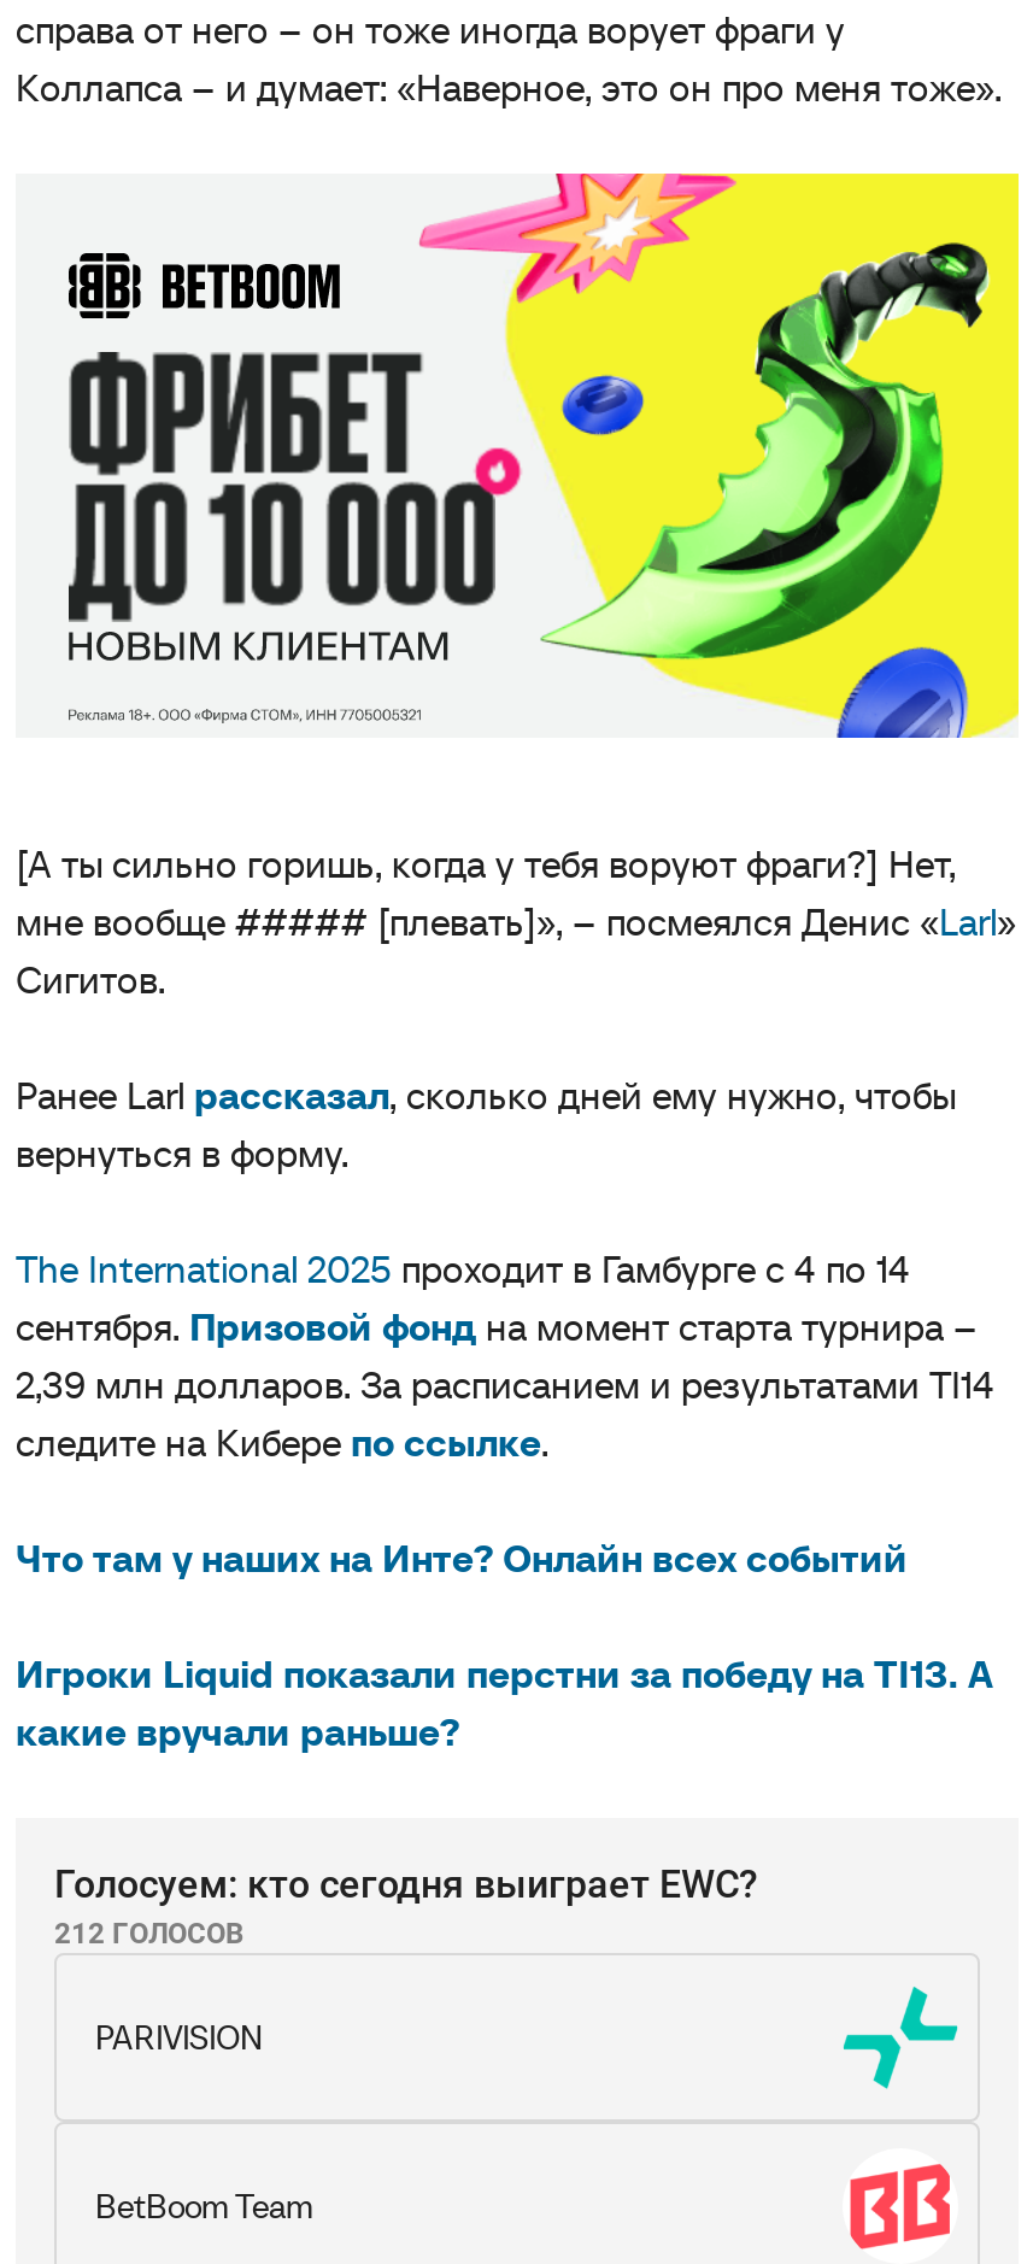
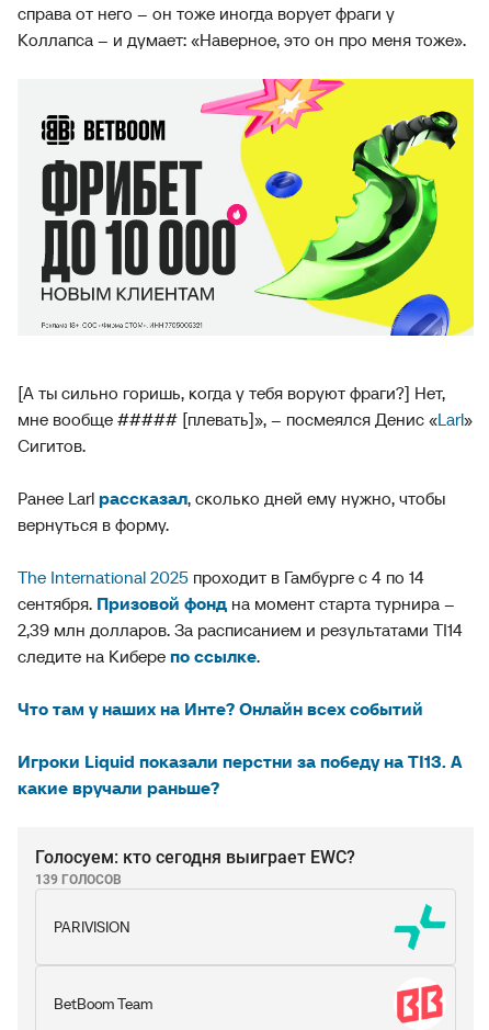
- 212 ГОЛОСОВ
+ 139 ГОЛОСОВ
